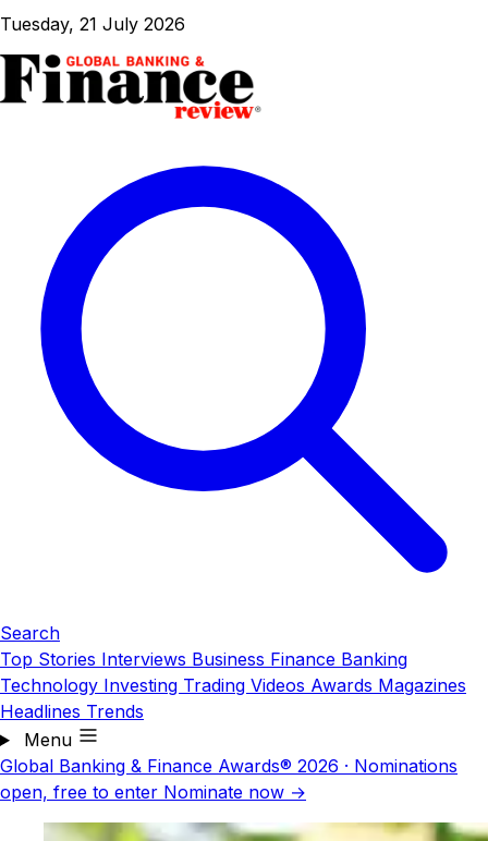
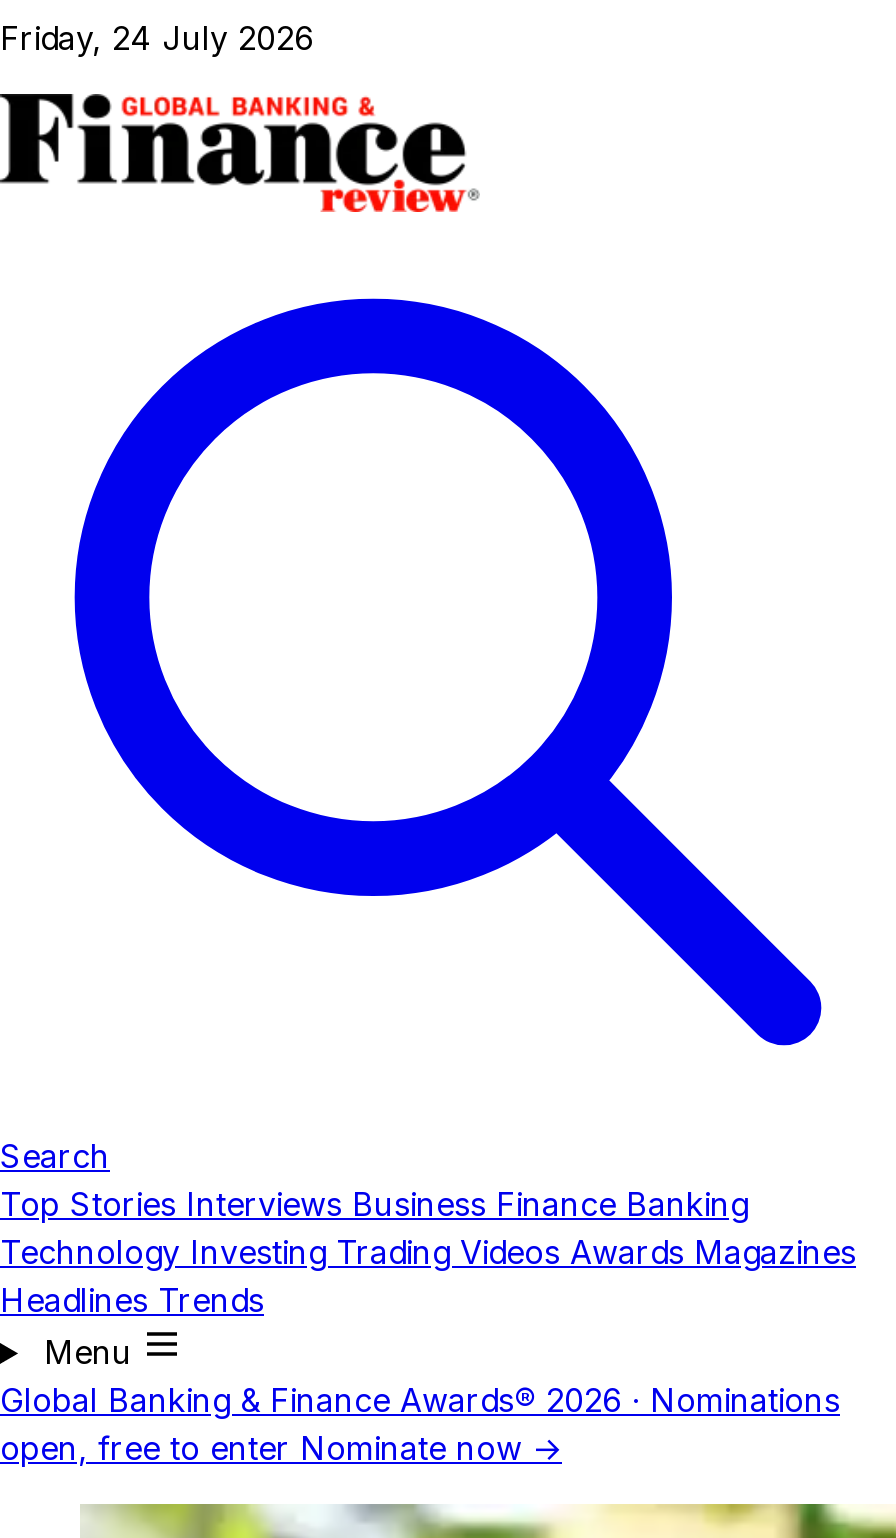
- Tuesday, 21 July 2026
+ Friday, 24 July 2026
